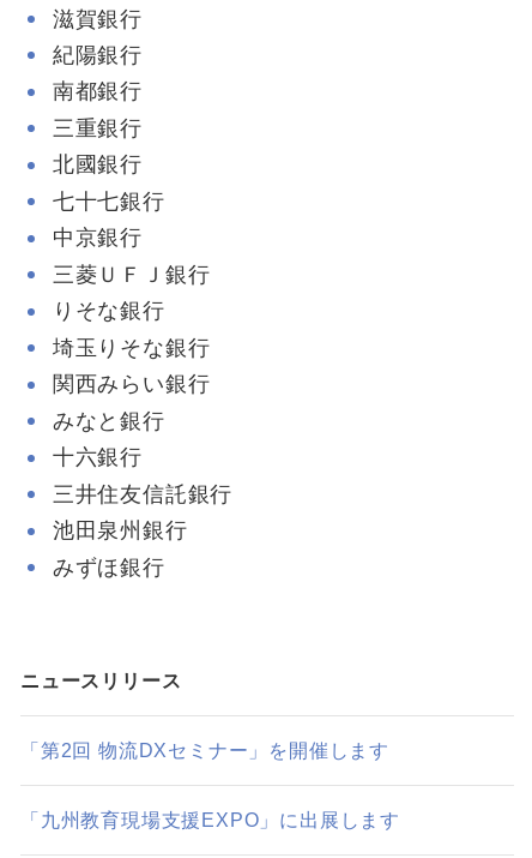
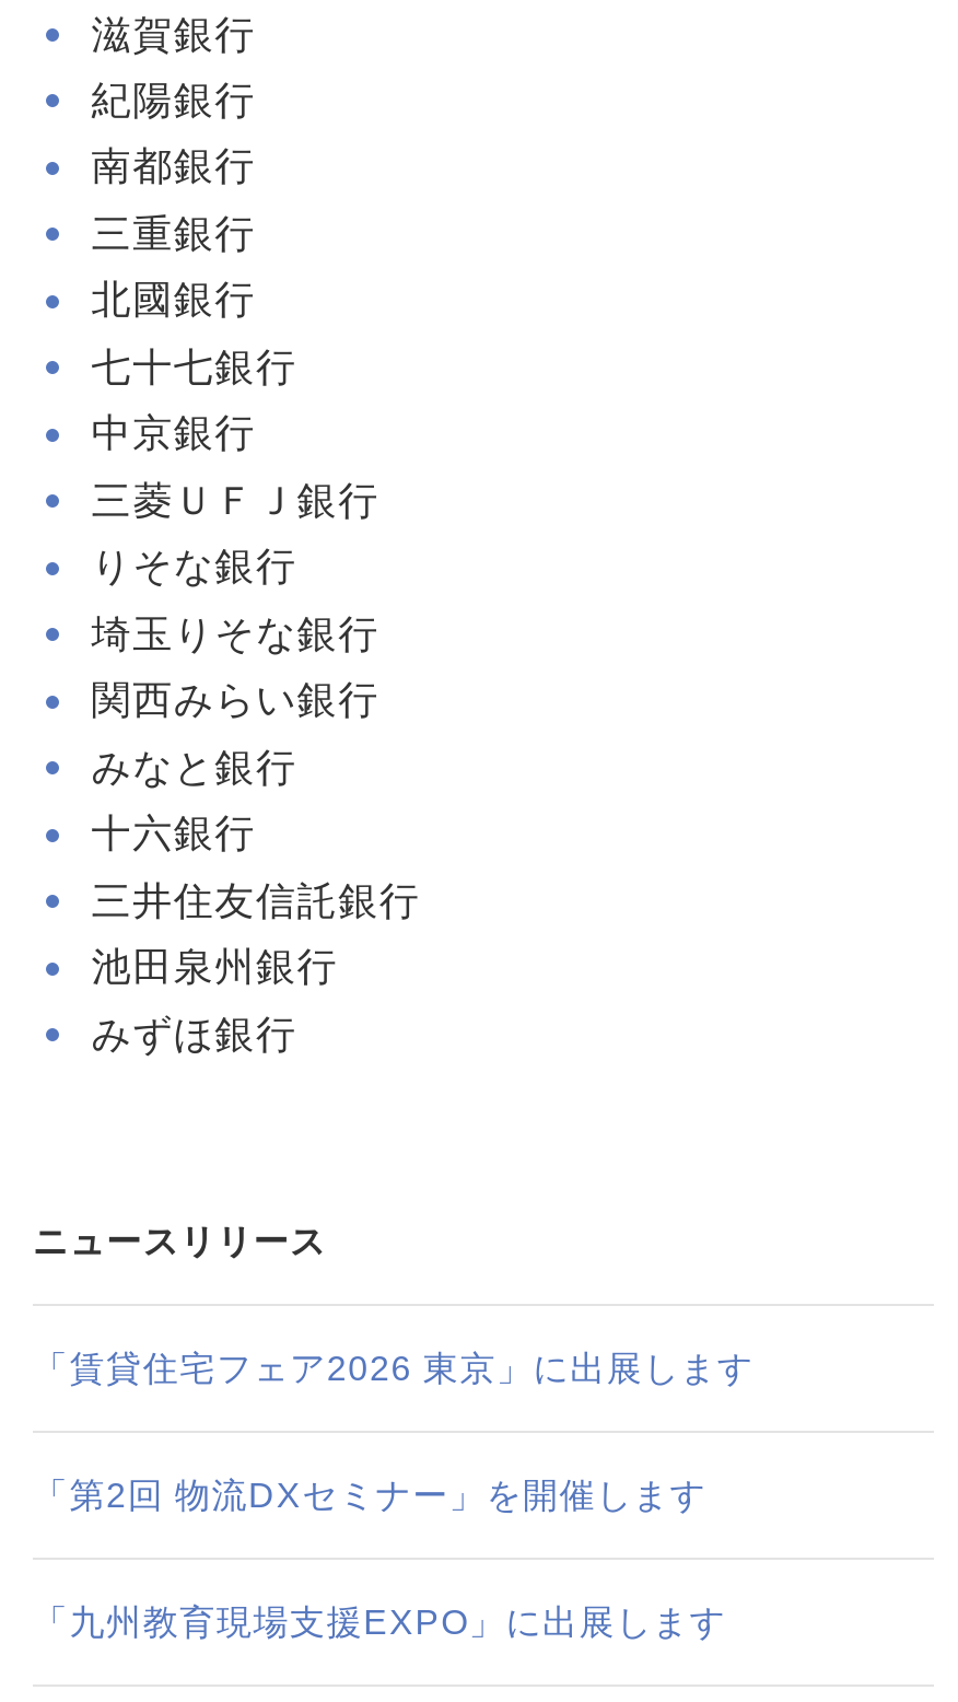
+ 「賃貸住宅フェア2026 東京」に出展します
